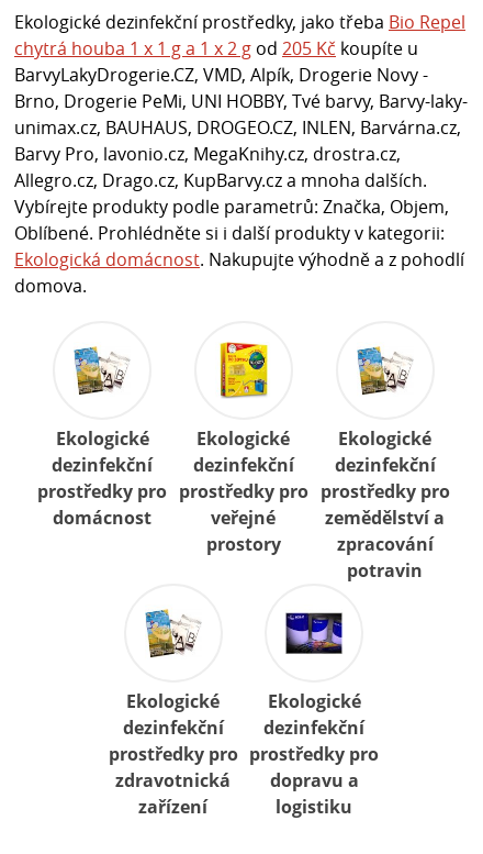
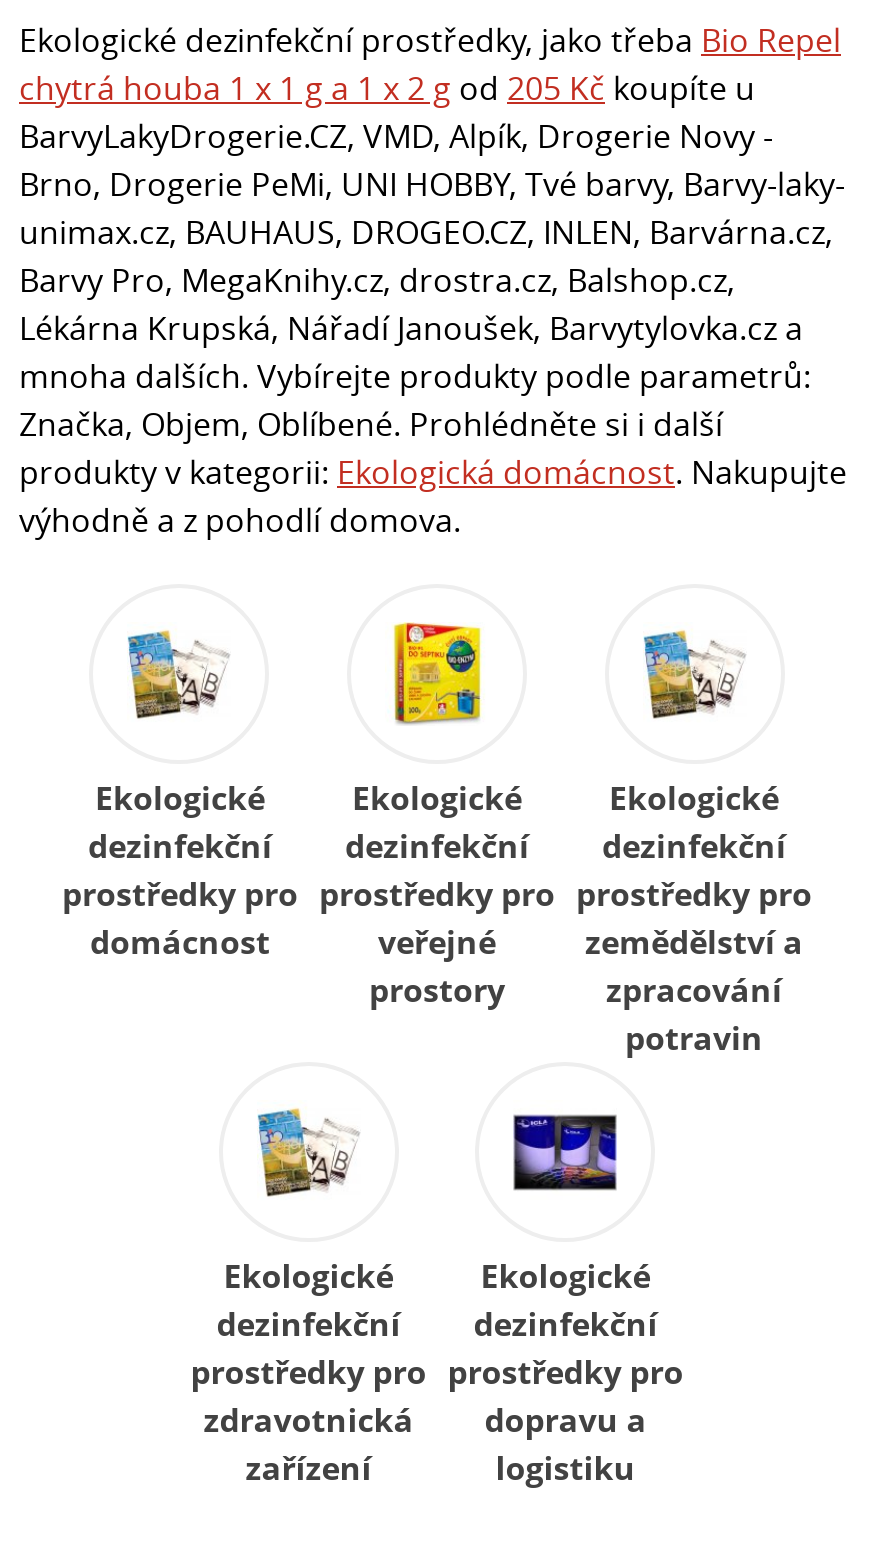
- Barvy Pro, lavonio.cz, MegaKnihy.cz, drostra.cz,
- Allegro.cz, Drago.cz, KupBarvy.cz a mnoha dalších.
- Vybírejte produkty podle parametrů: Značka, Objem,
- Oblíbené. Prohlédněte si i další produkty v kategorii:
- Ekologická domácnost. Nakupujte výhodně a z pohodlí
- domova.
+ Barvy Pro, MegaKnihy.cz, drostra.cz, Balshop.cz,
+ Lékárna Krupská, Nářadí Janoušek, Barvytylovka.cz a
+ mnoha dalších. Vybírejte produkty podle parametrů:
+ Značka, Objem, Oblíbené. Prohlédněte si i další
+ produkty v kategorii: Ekologická domácnost. Nakupujte
+ výhodně a z pohodlí domova.
